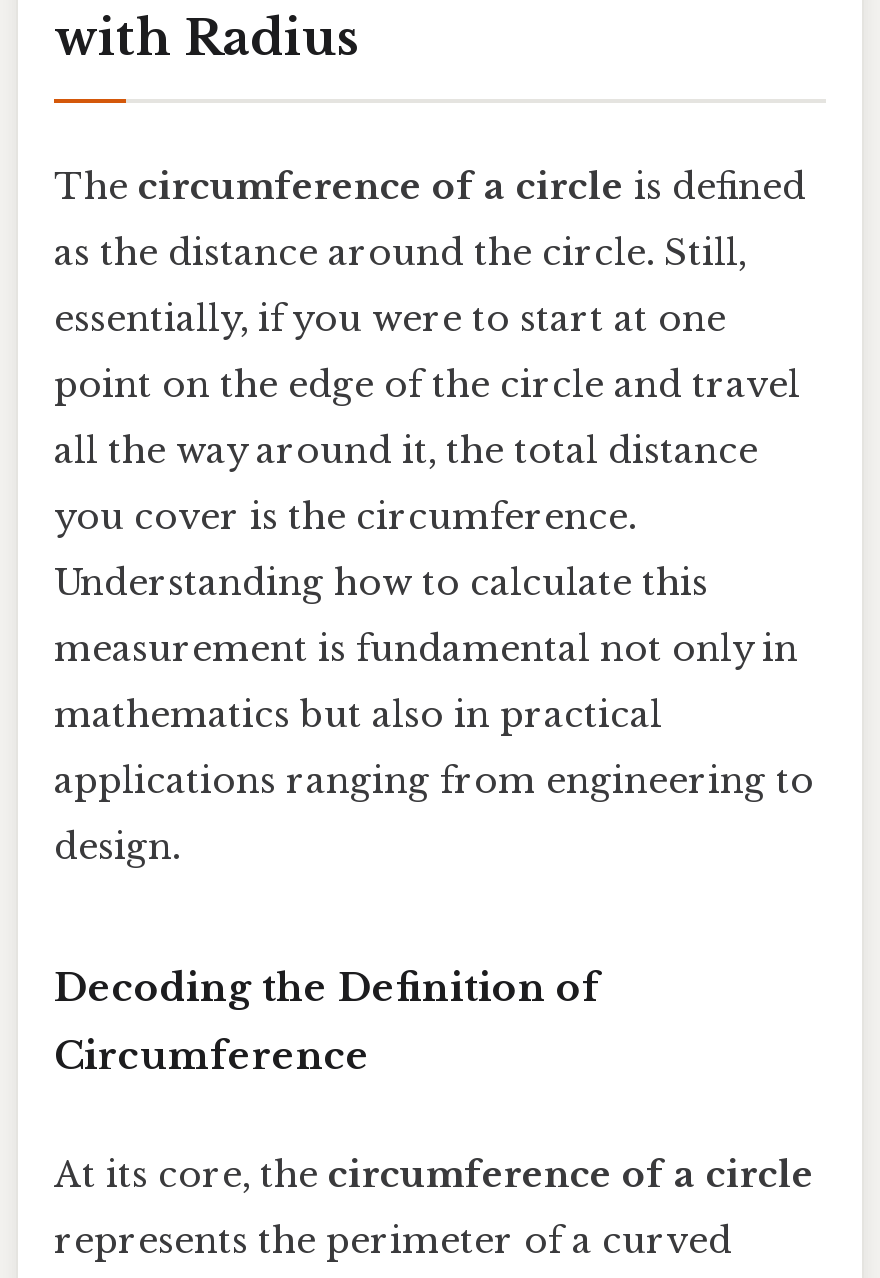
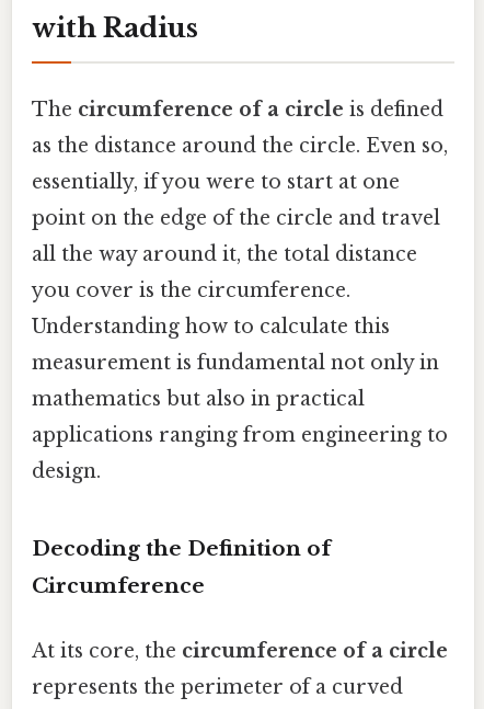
- as the distance around the circle. Still,
+ as the distance around the circle. Even so,
